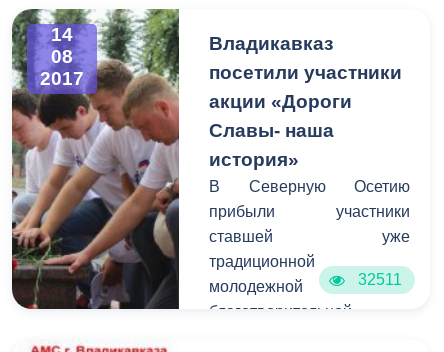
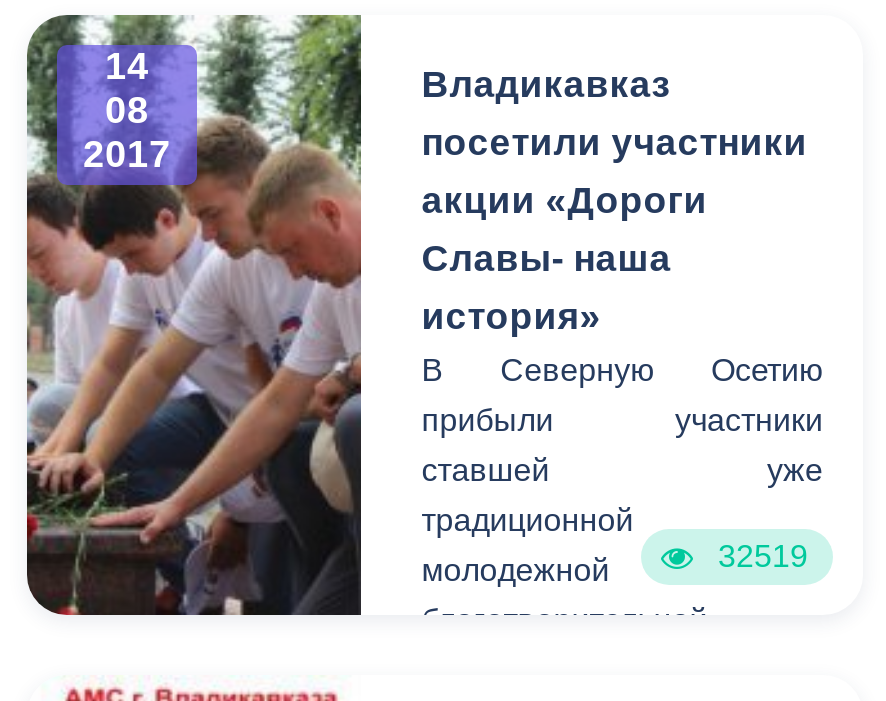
- 32511
+ 32519
